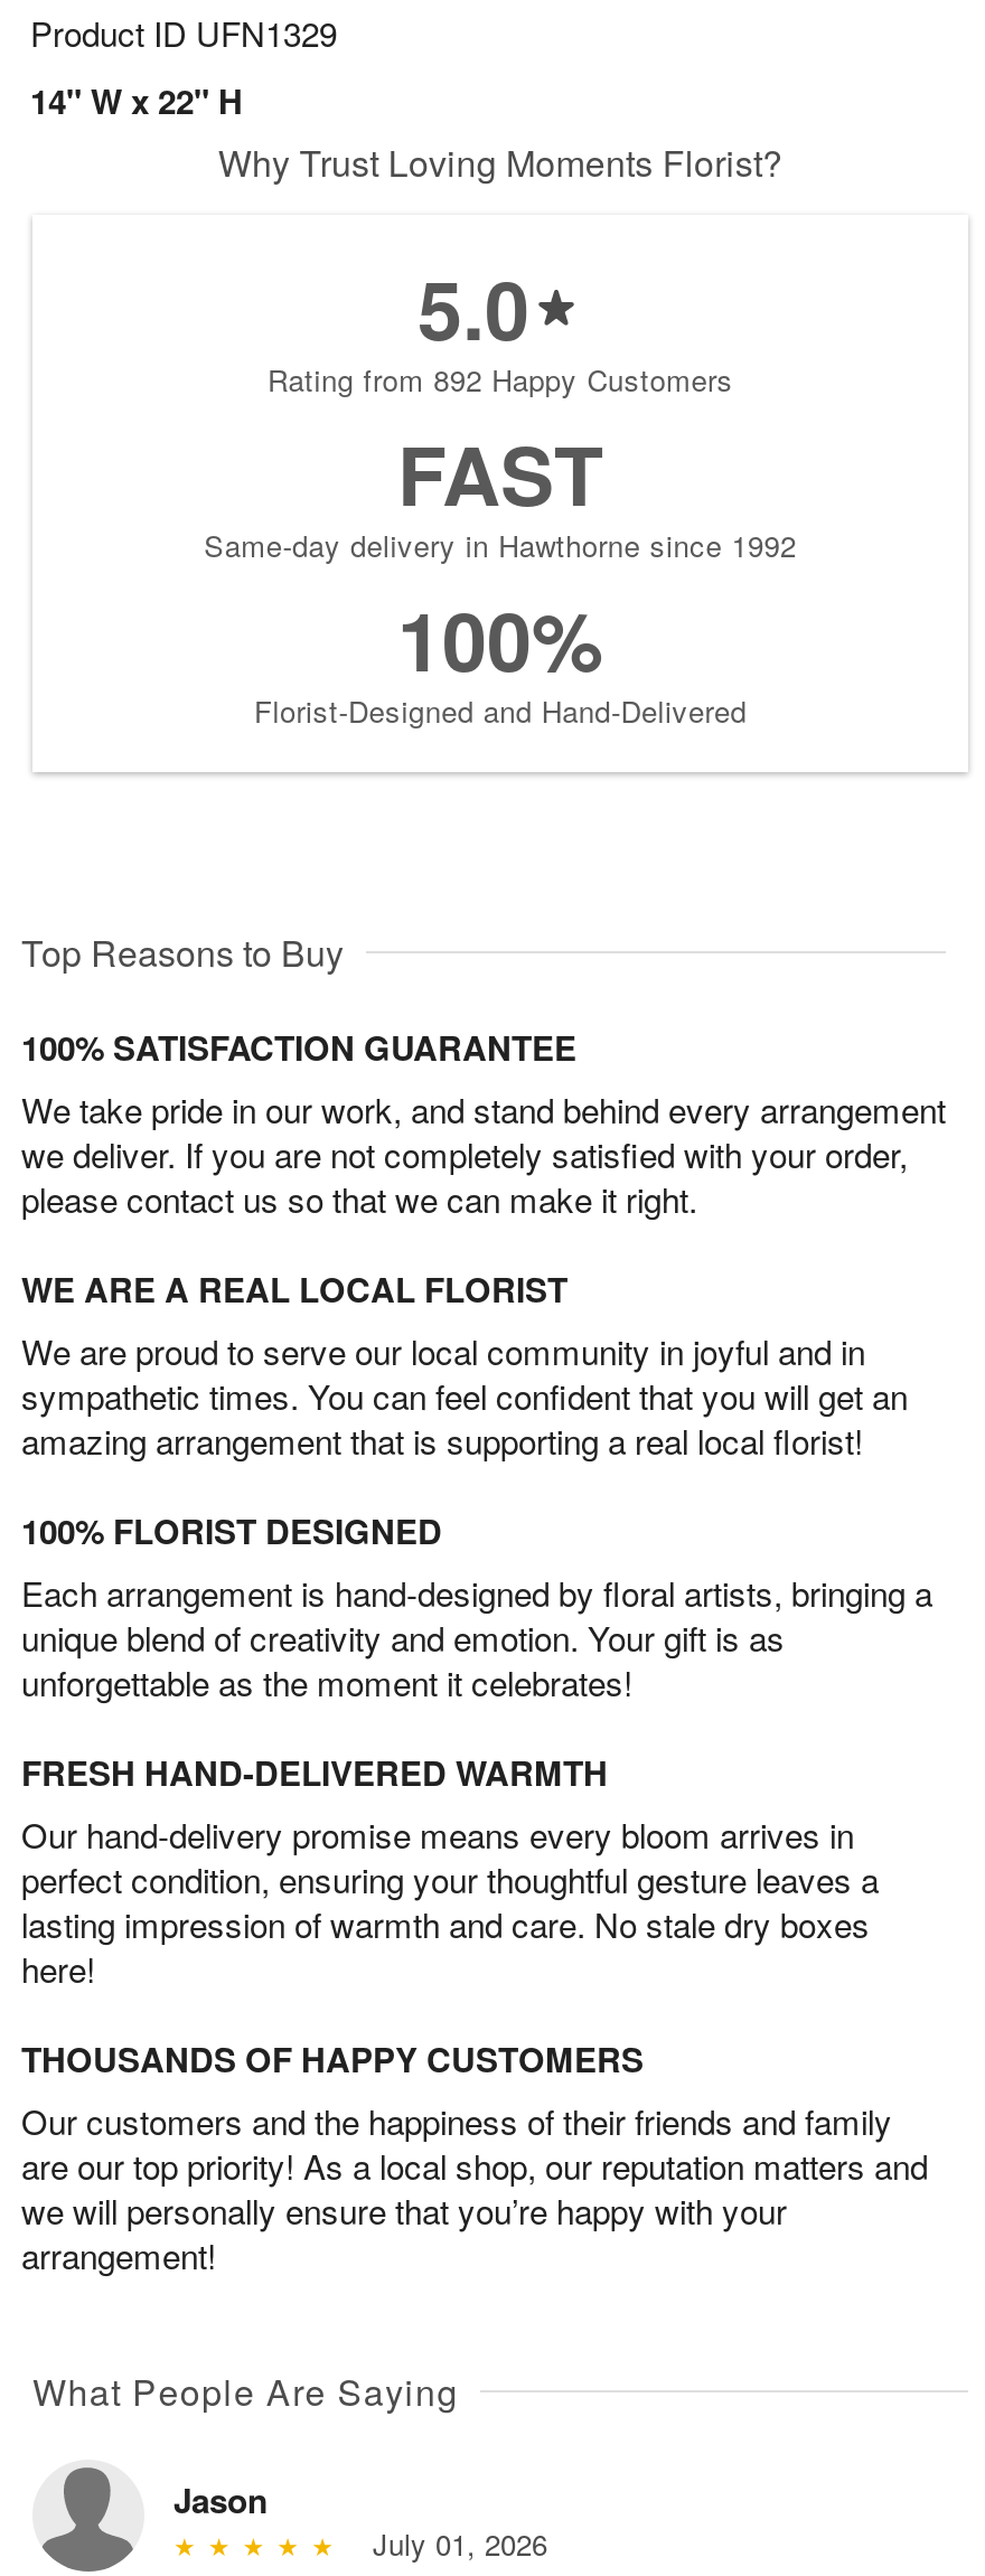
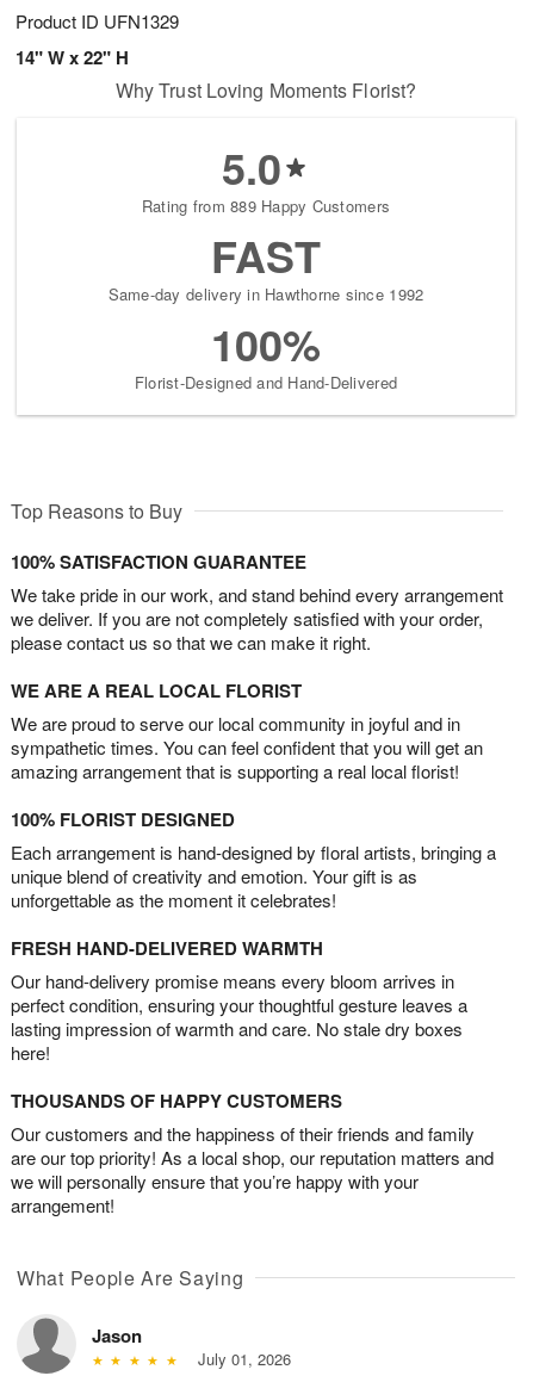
- Rating from 892 Happy Customers
+ Rating from 889 Happy Customers
